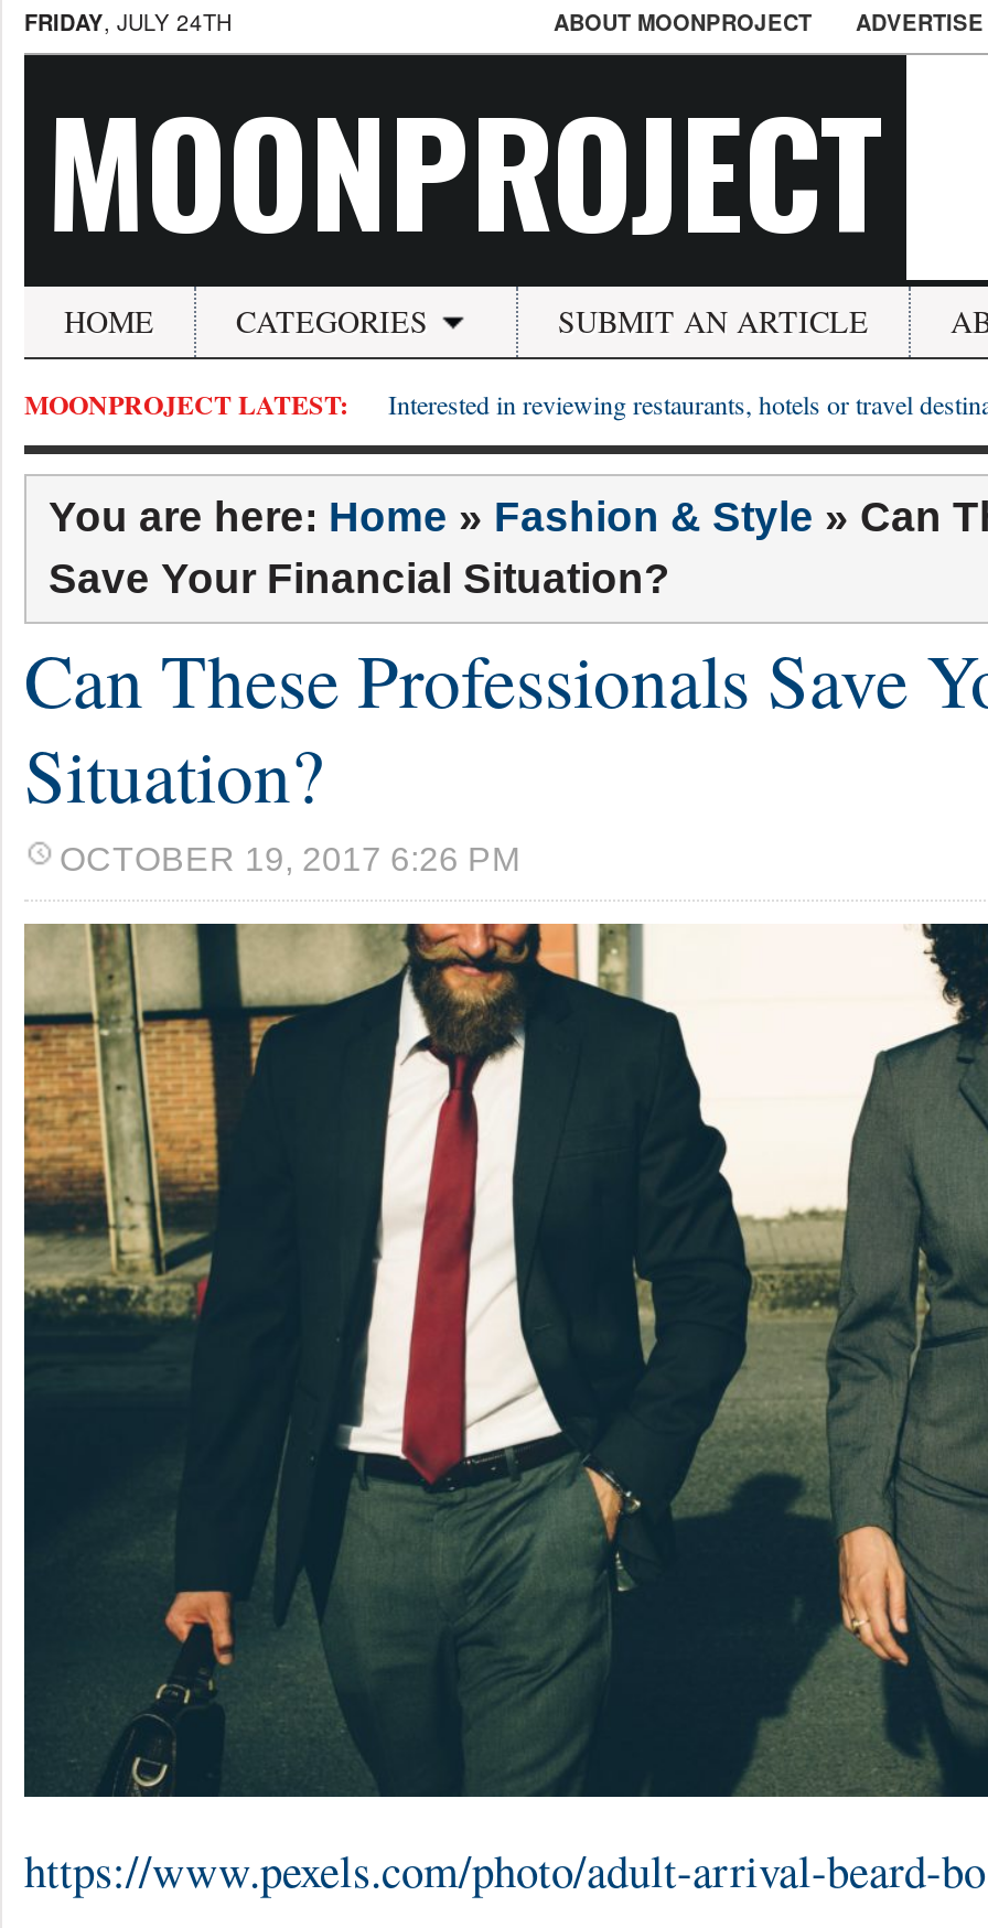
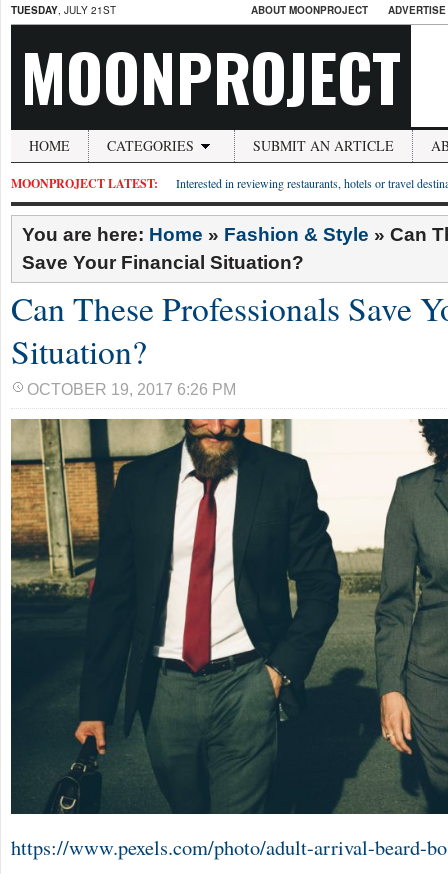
- FRIDAY, JULY 24TH
+ TUESDAY, JULY 21ST
